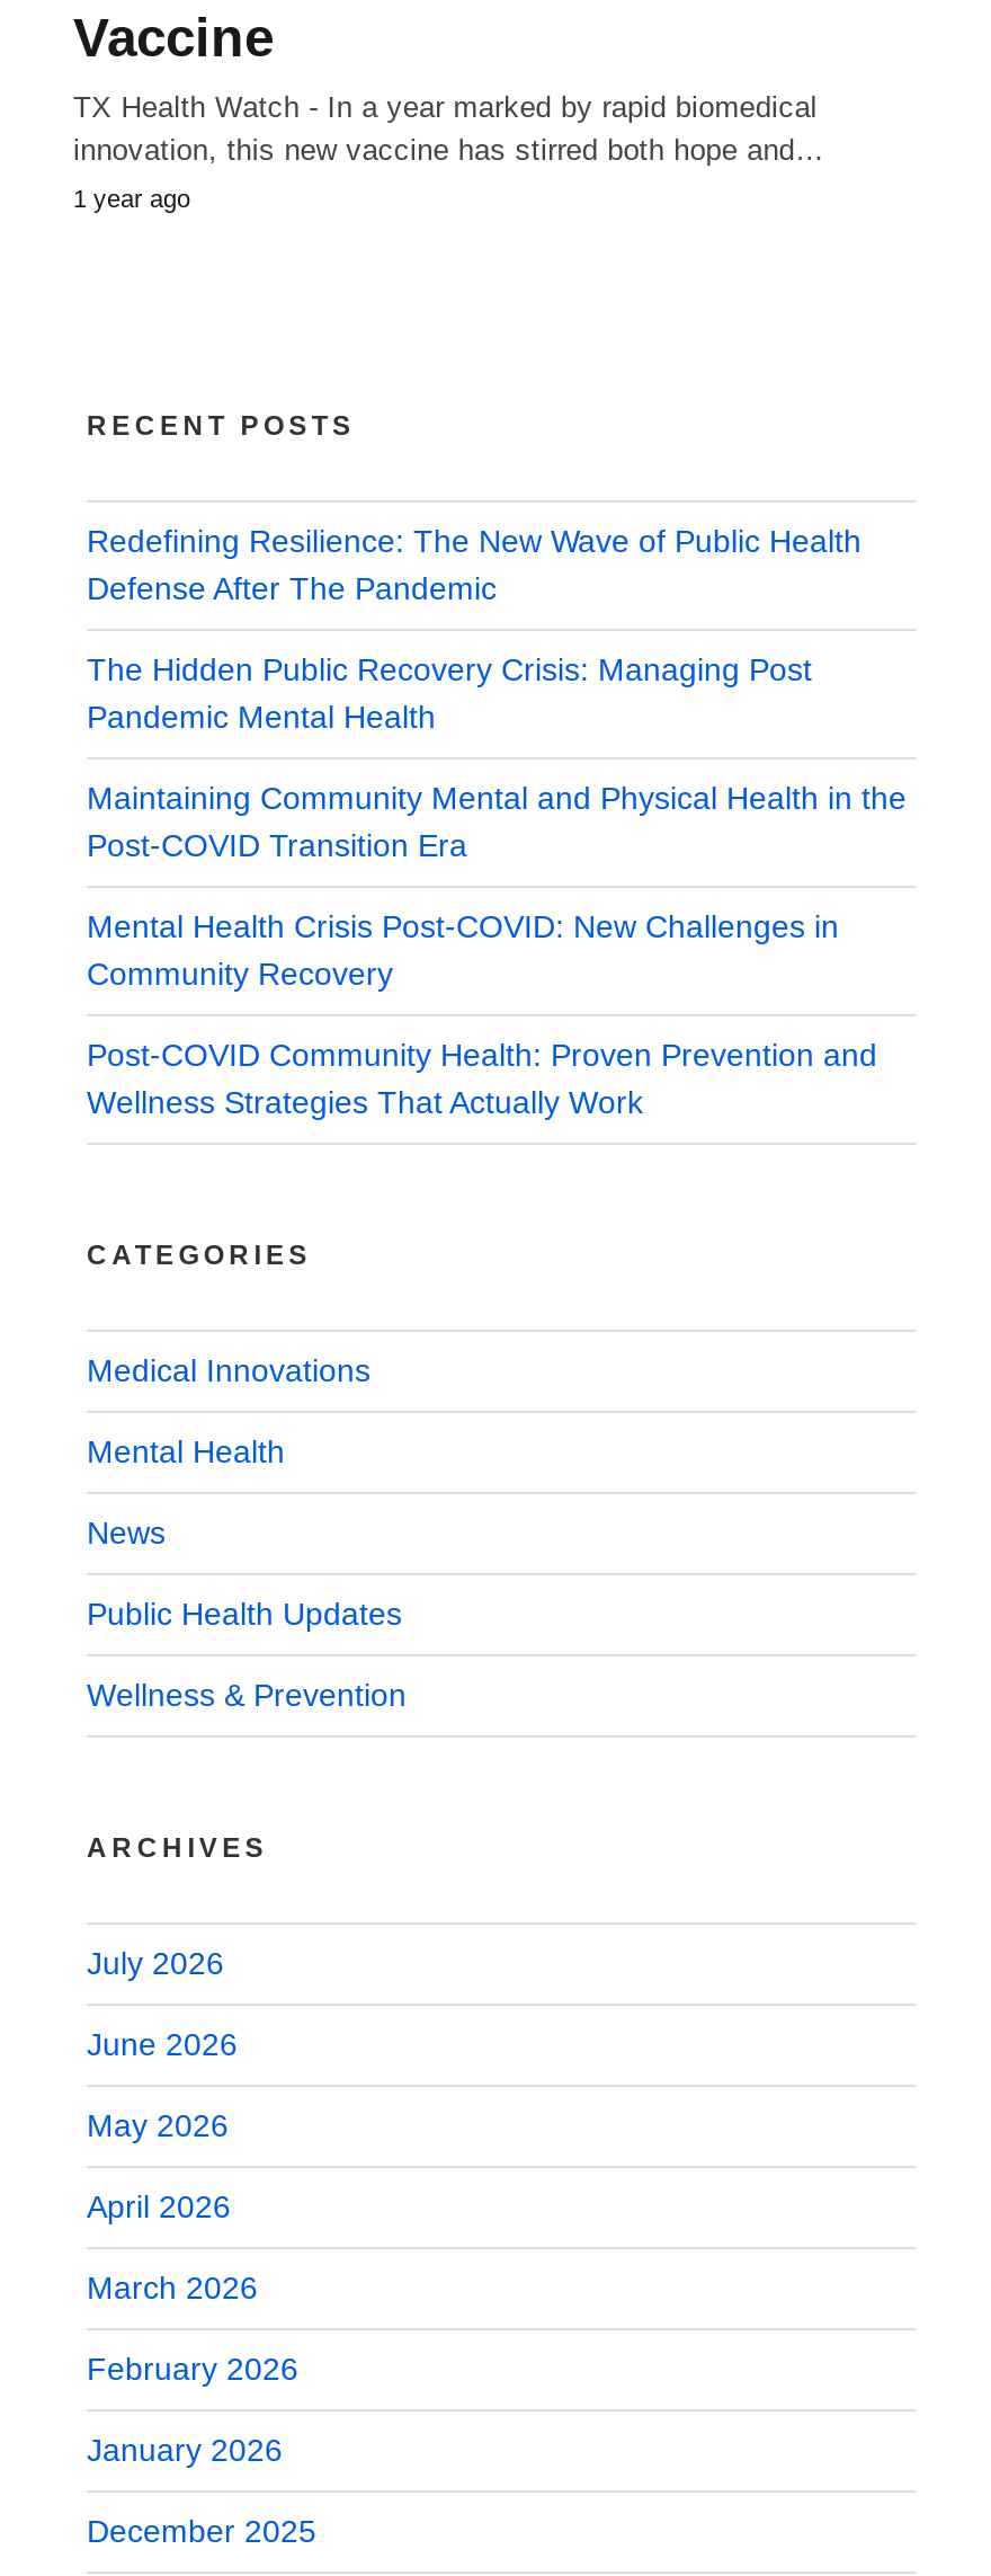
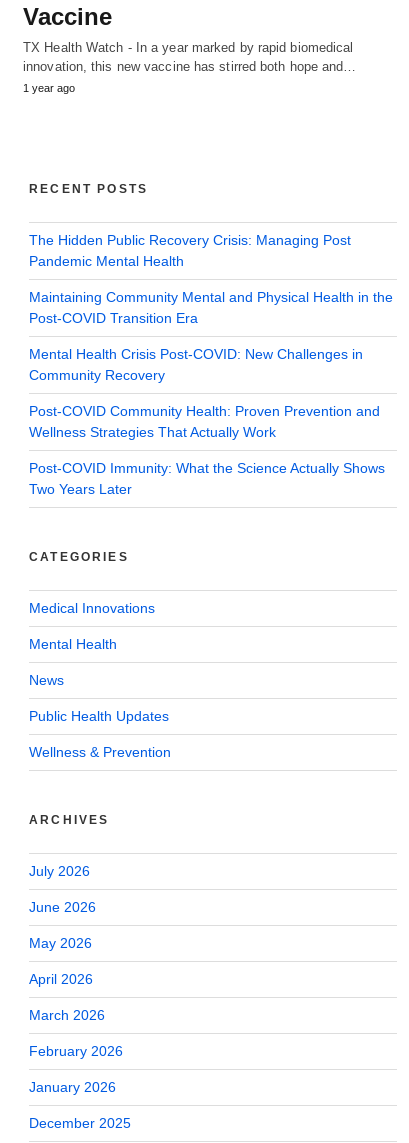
- Redefining Resilience: The New Wave of Public Health
- Defense After The Pandemic

moved up: The Hidden Public Recovery Crisis: Managing Post | Pandemic Mental Health | Maintaining Community Mental and Physical Health in the | Post-COVID Transition Era | Mental Health Crisis Post-COVID: New Challenges in | Community Recovery | Post-COVID Community Health: Proven Prevention and | Wellness Strategies That Actually Work

+ Post-COVID Immunity: What the Science Actually Shows
+ Two Years Later
